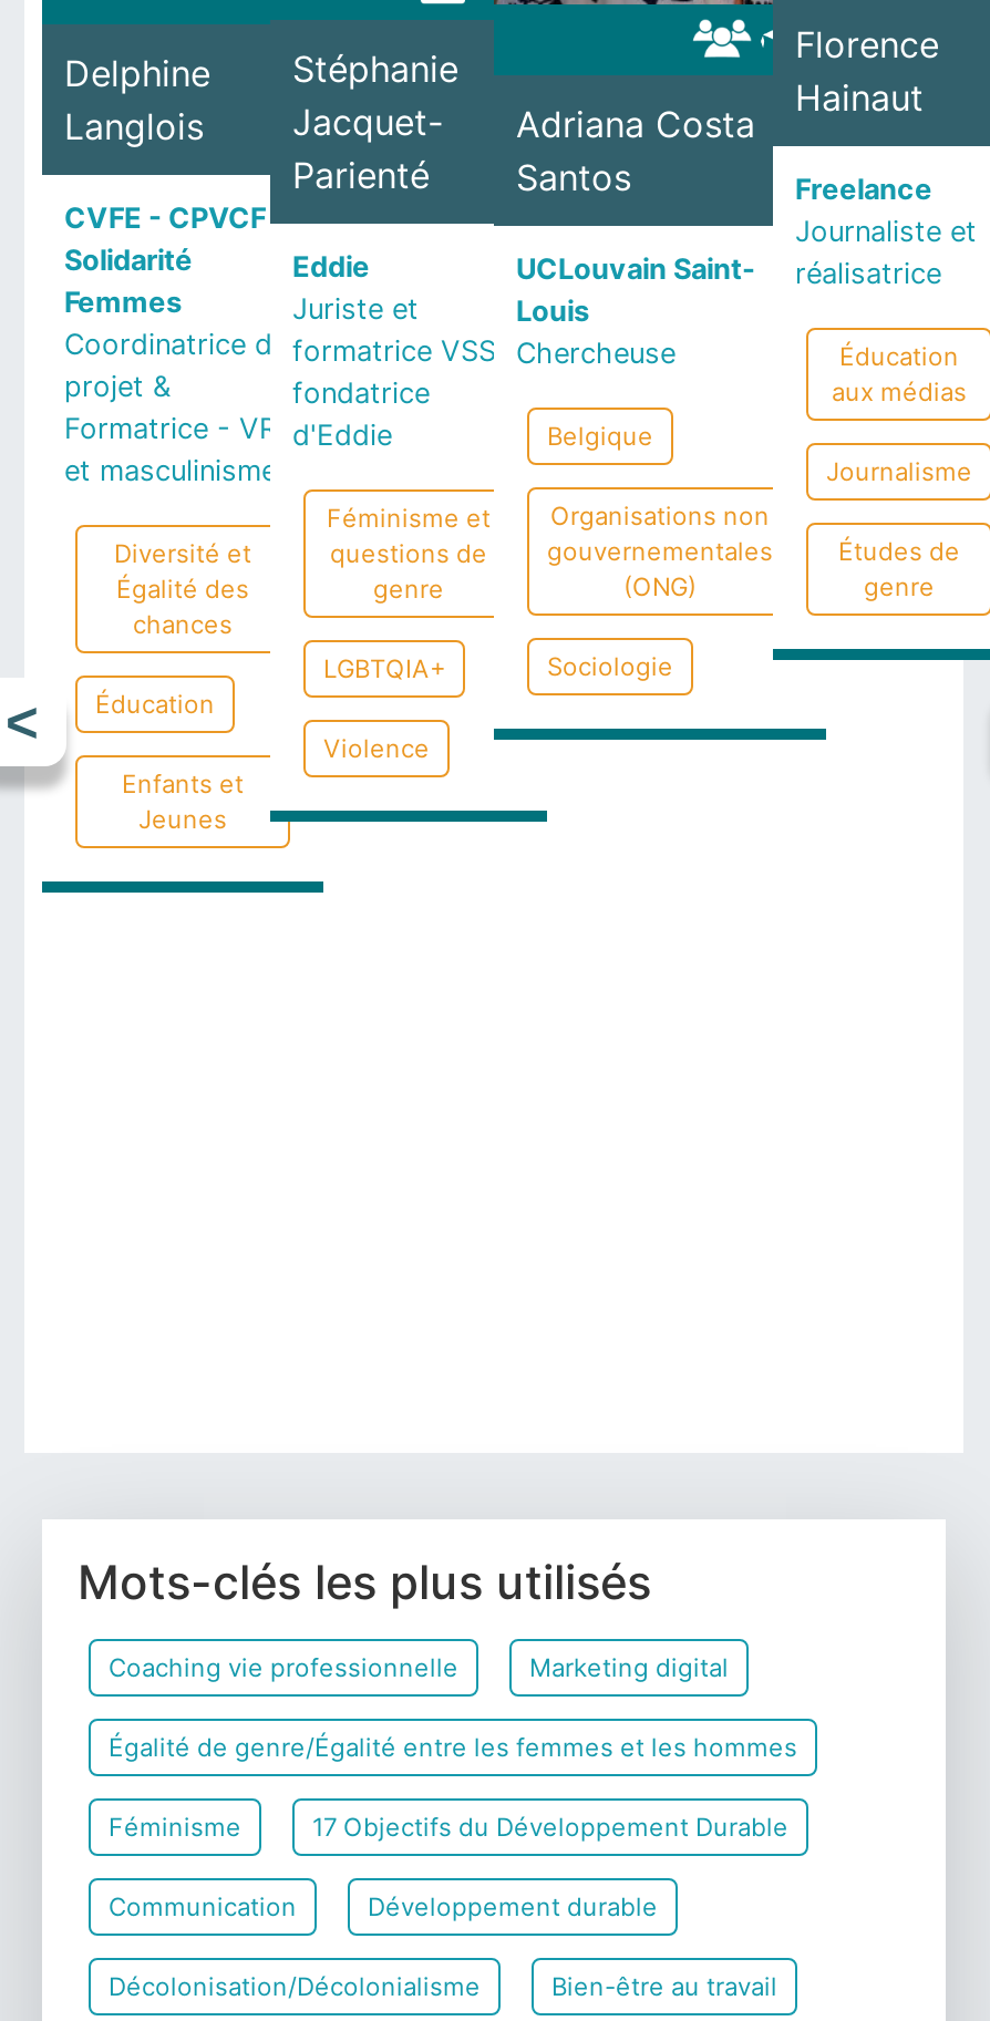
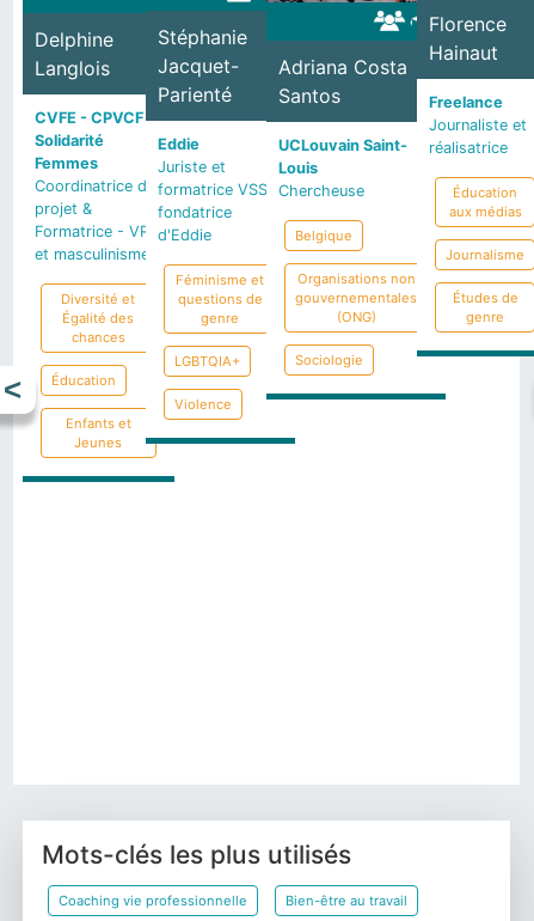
- Marketing digital
- Égalité de genre/Égalité entre les femmes et les hommes
- Féminisme
- 17 Objectifs du Développement Durable
- Communication
- Développement durable
- Décolonisation/Décolonialisme
